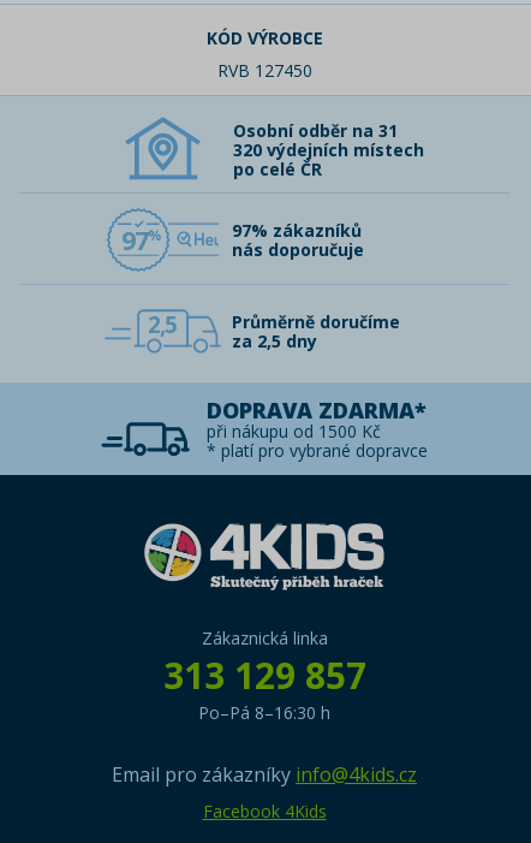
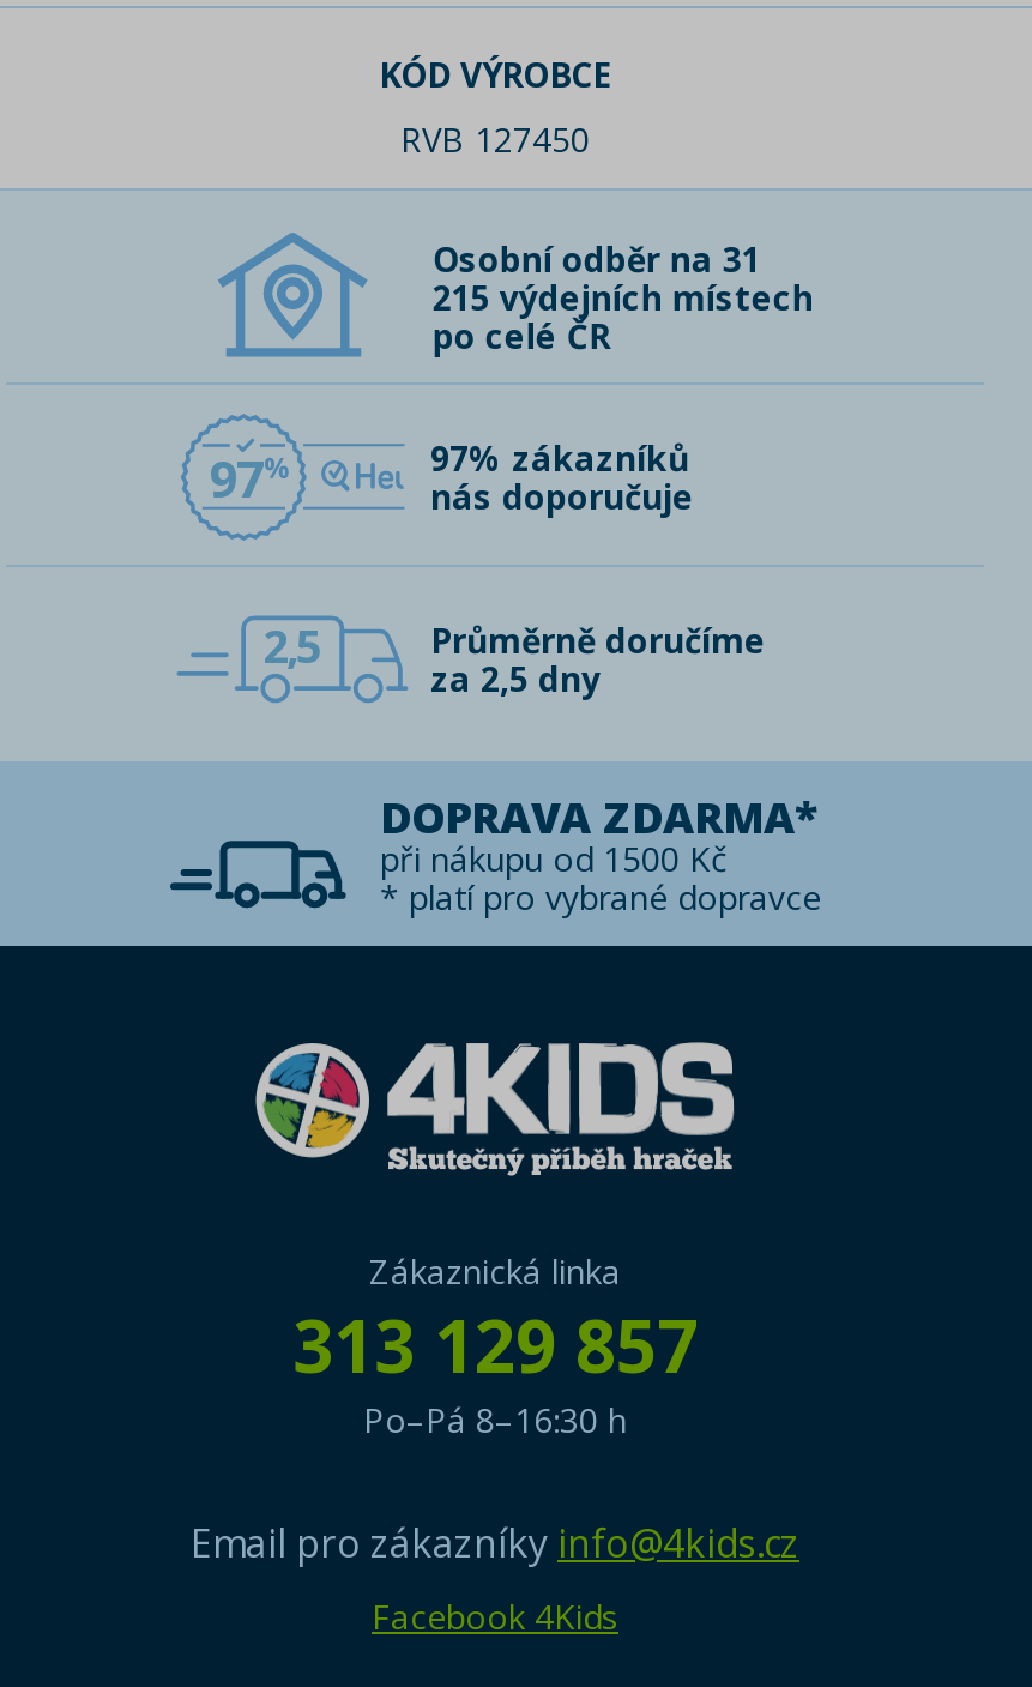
- 320 výdejních místech
+ 215 výdejních místech
